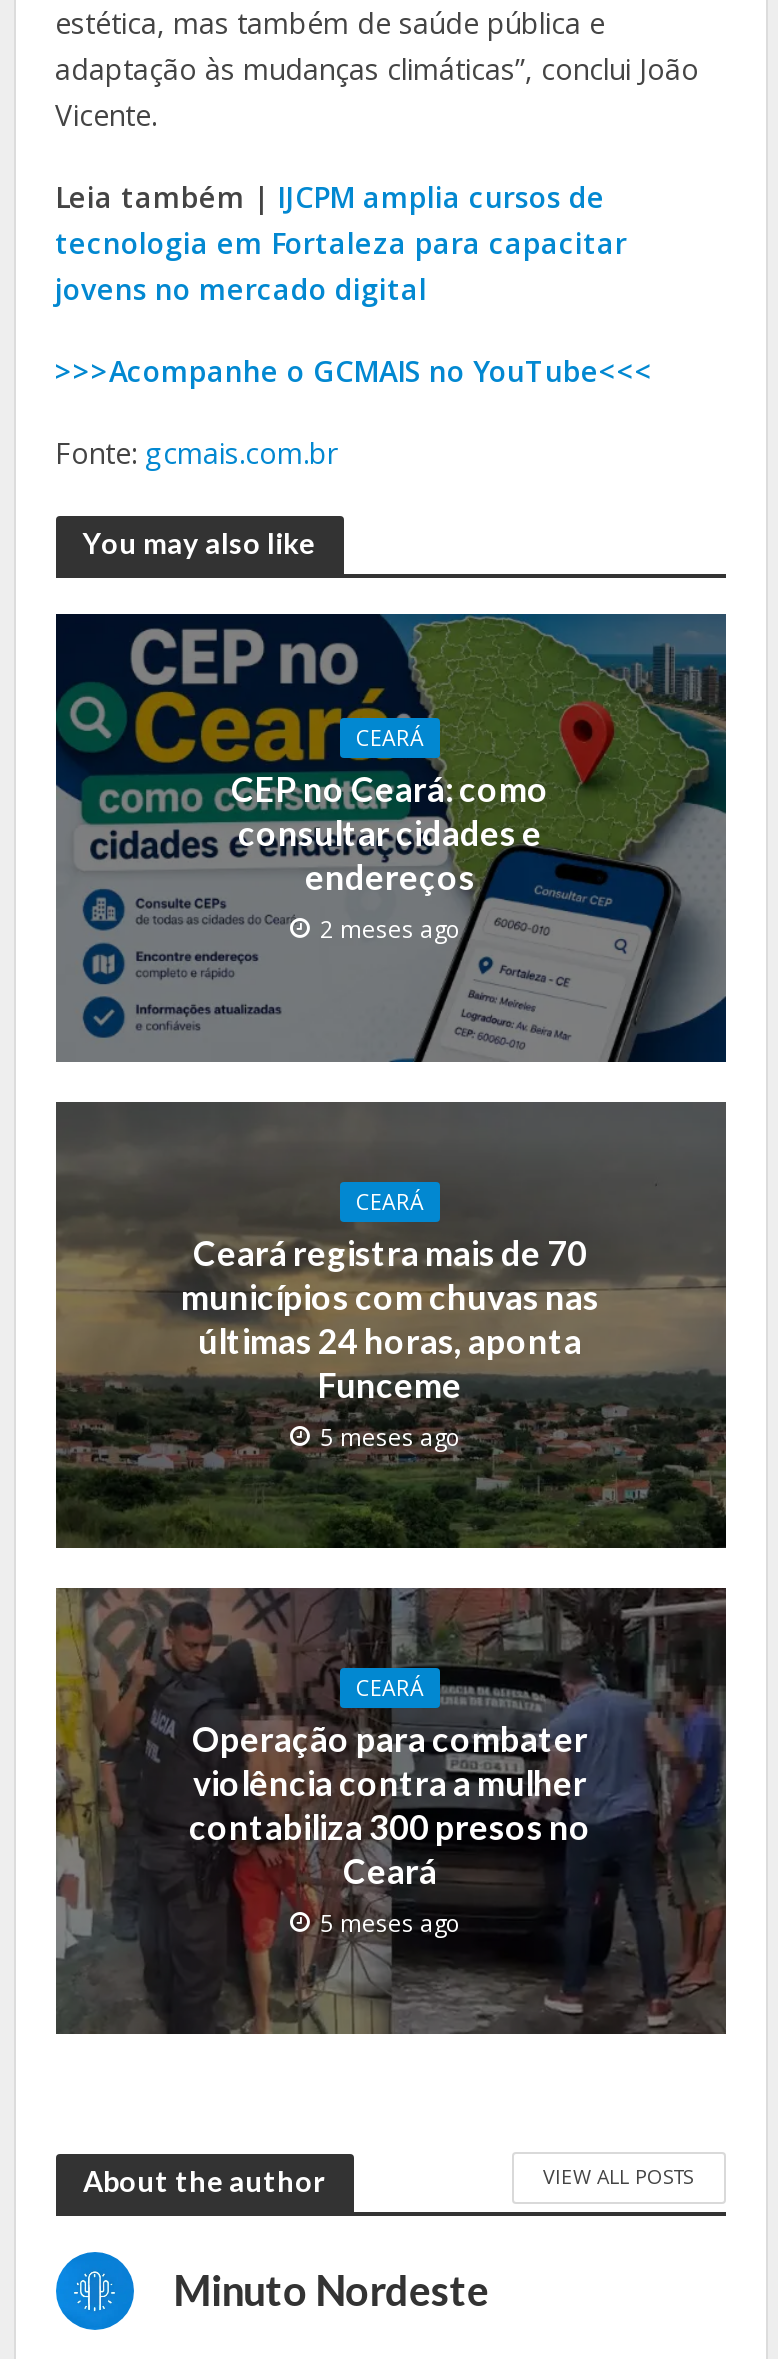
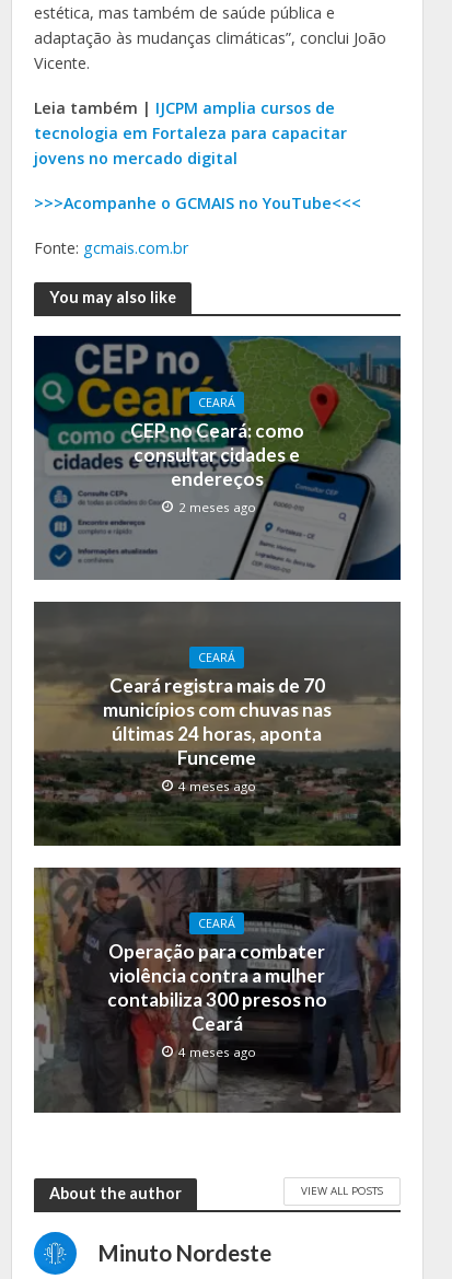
- 5 meses ago
+ 4 meses ago

- 5 meses ago
+ 4 meses ago
